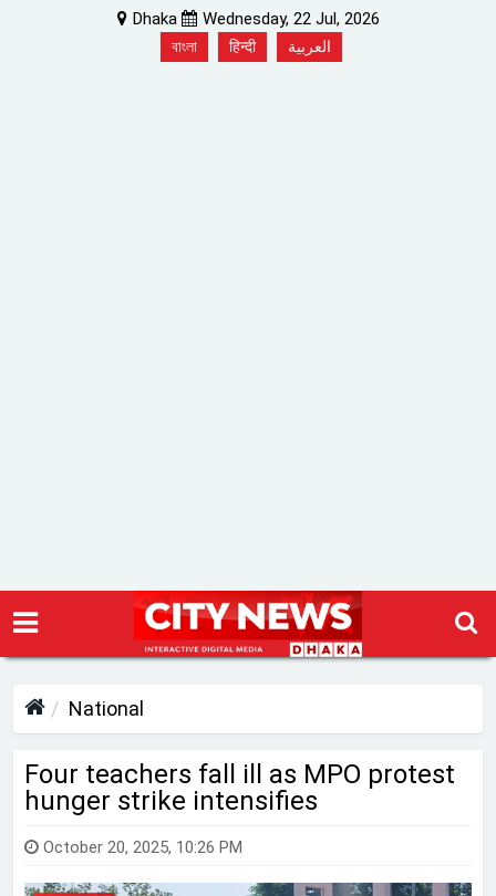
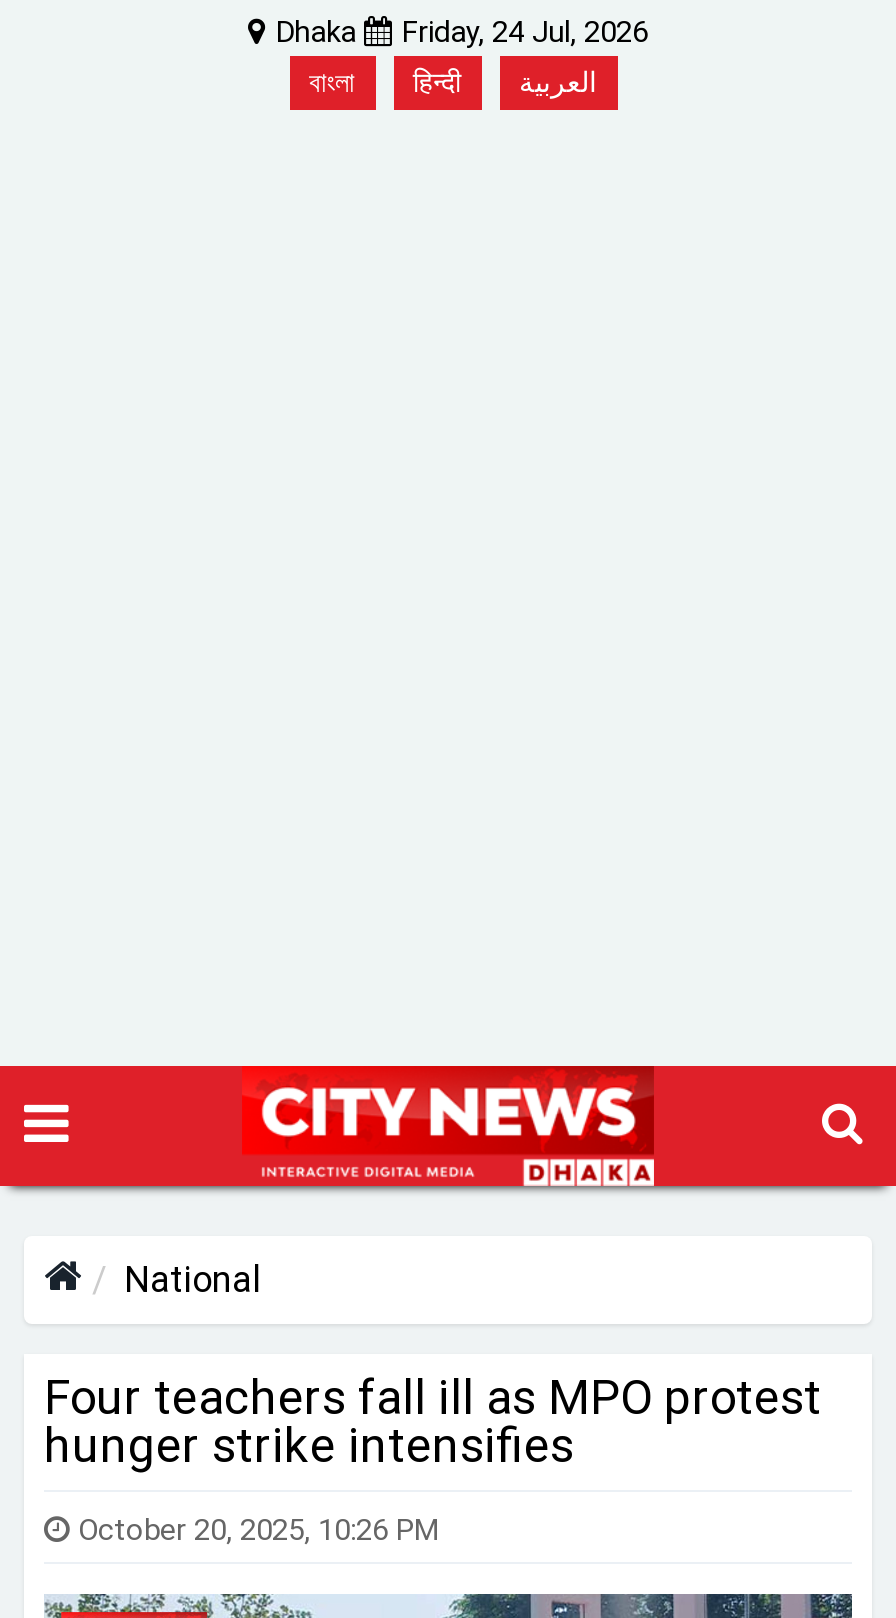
- Wednesday, 22 Jul, 2026
+ Friday, 24 Jul, 2026
